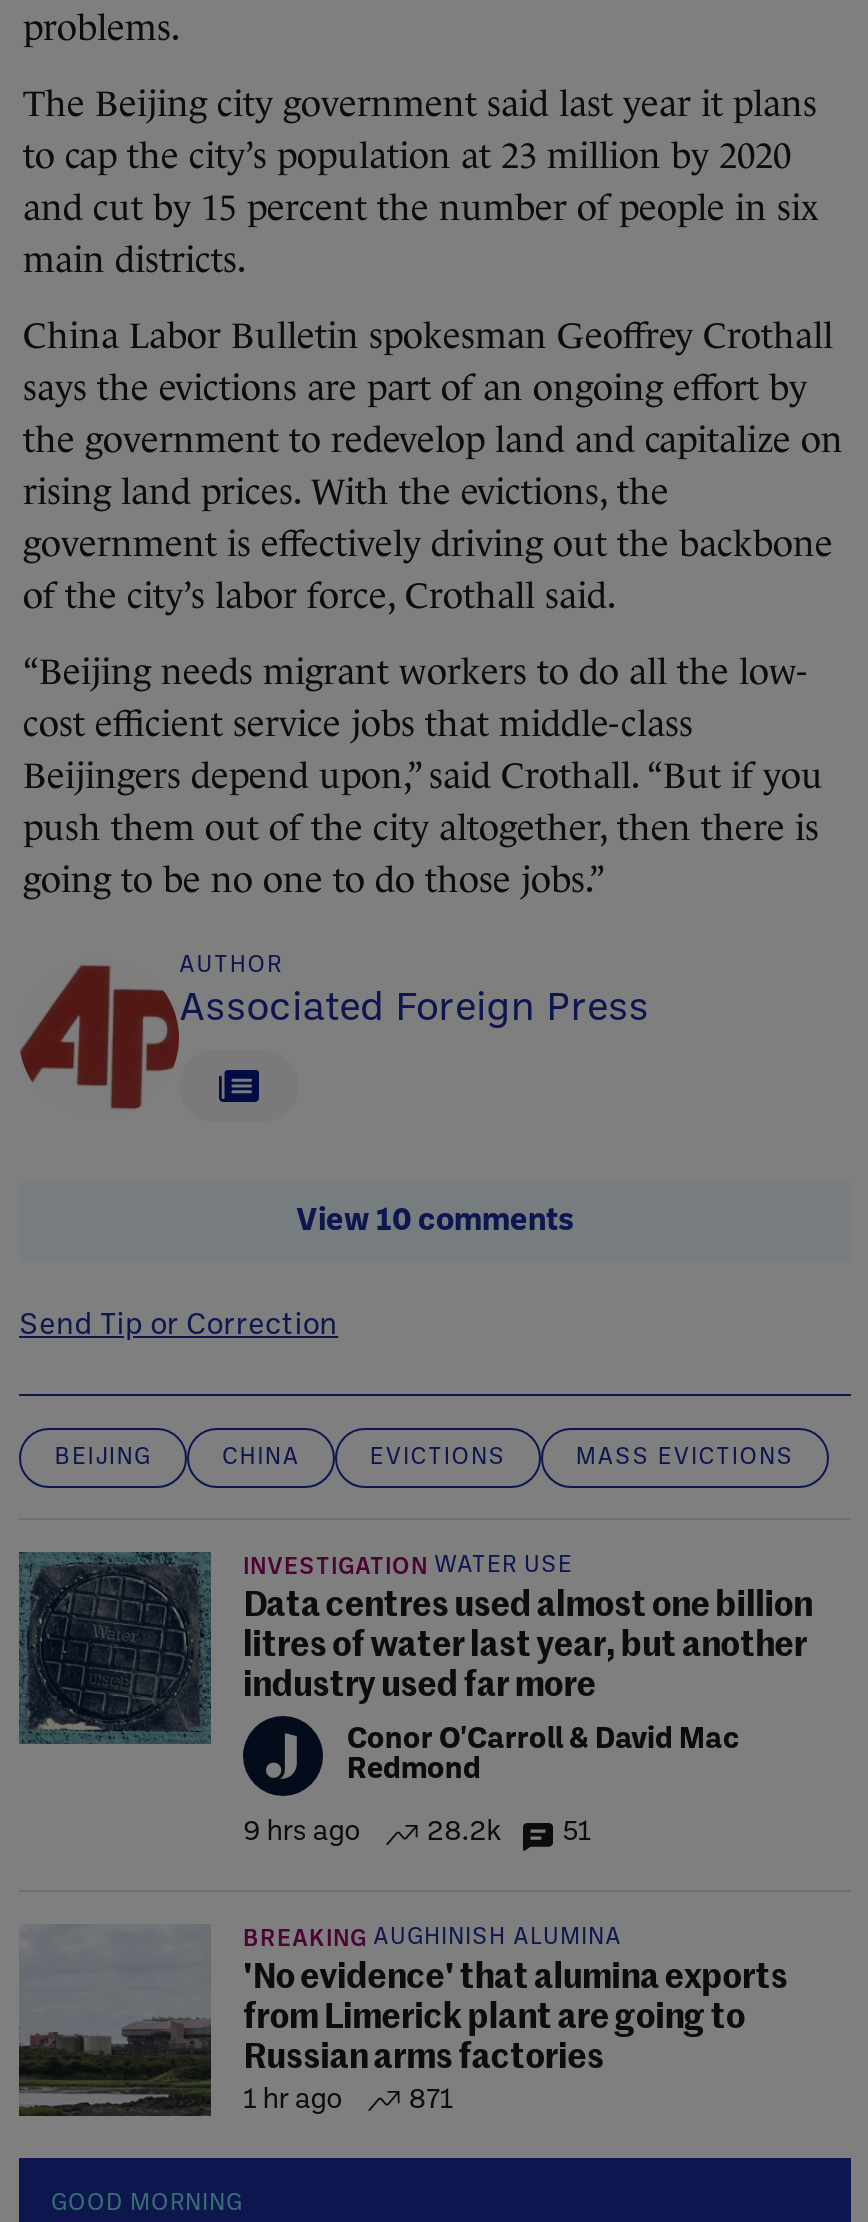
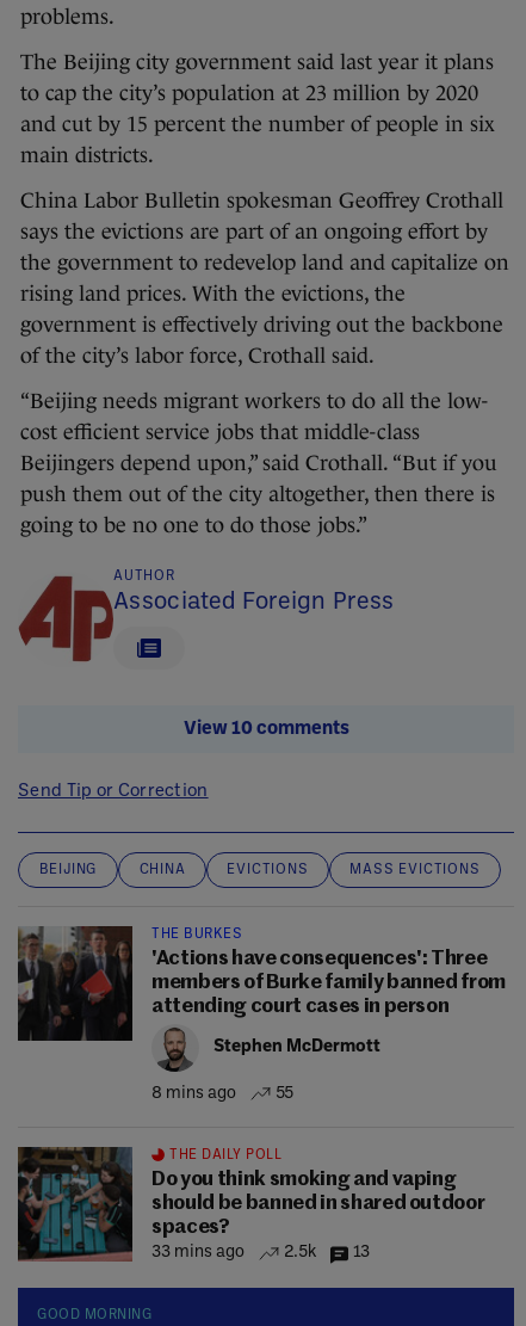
- [image]
- INVESTIGATION WATER USE
- Data centres used almost one billion
- litres of water last year, but another
- industry used far more
+ [image]
+ THE BURKES
+ 'Actions have consequences': Three
+ members of Burke family banned from
+ attending court cases in person

- [image]
- 9 hrs ago
- 28.2k
- 51
+ [image]
+ 8 mins ago
+ 55

- Conor O'Carroll & David Mac
- Redmond
+ Stephen McDermott

- [image]
- BREAKING AUGHINISH ALUMINA
- 'No evidence' that alumina exports
- from Limerick plant are going to
- Russian arms factories
- 1 hr ago
- 871
+ [image]
+ THE DAILY POLL
+ Do you think smoking and vaping
+ should be banned in shared outdoor
+ spaces?
+ 33 mins ago
+ 2.5k
+ 13
